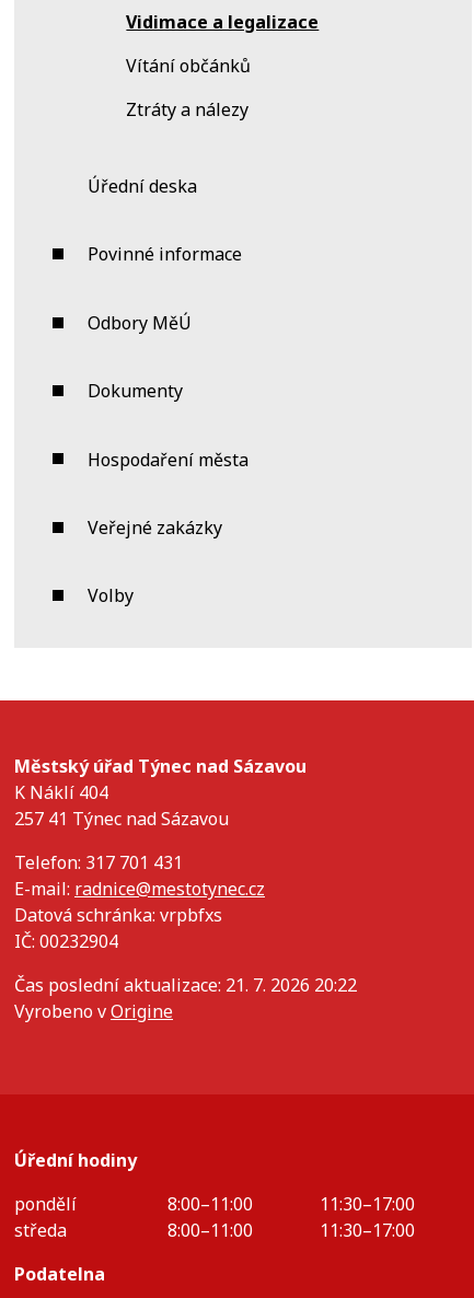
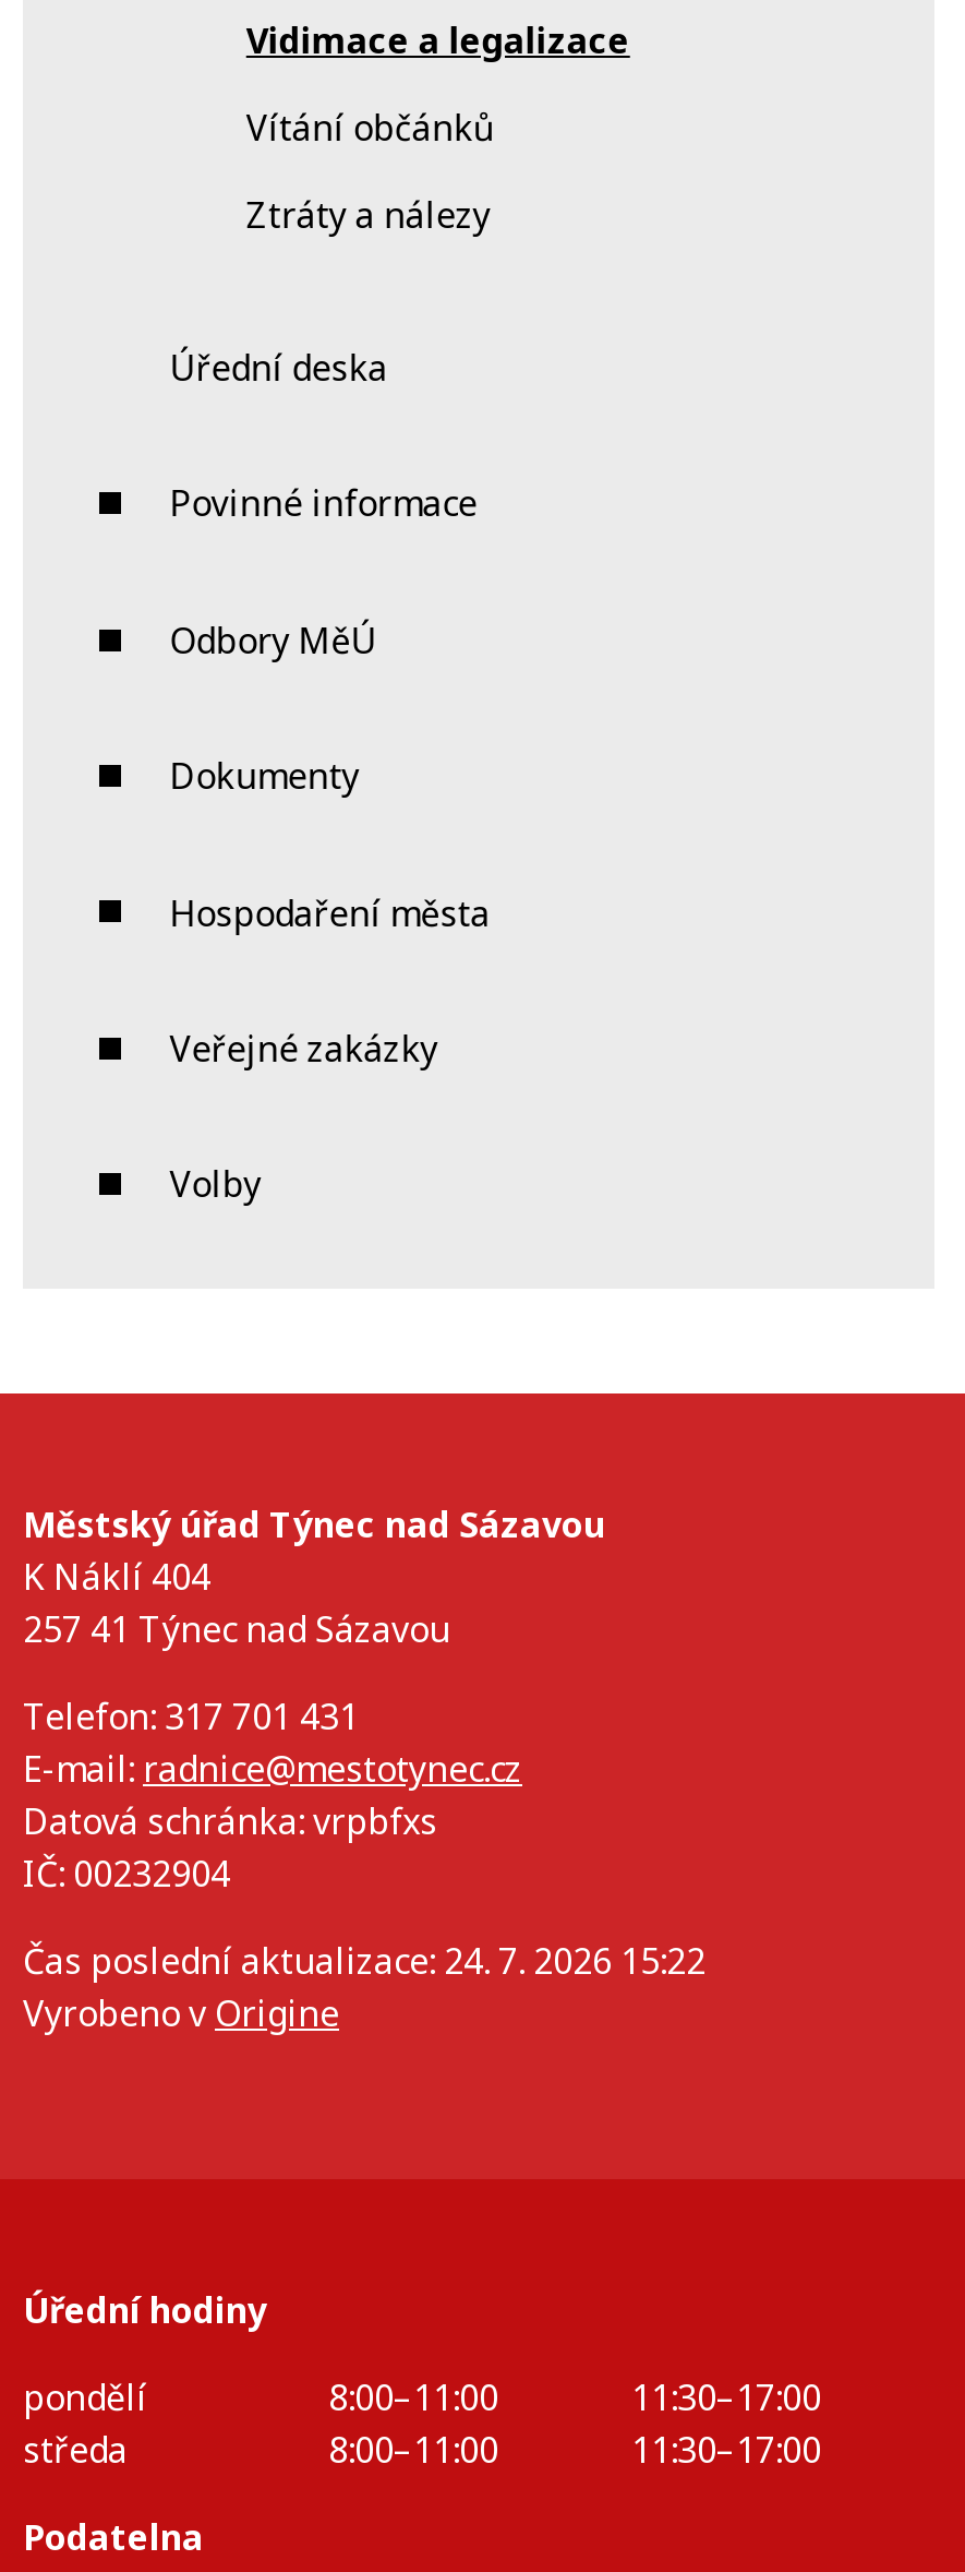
- Čas poslední aktualizace: 21. 7. 2026 20:22
+ Čas poslední aktualizace: 24. 7. 2026 15:22
